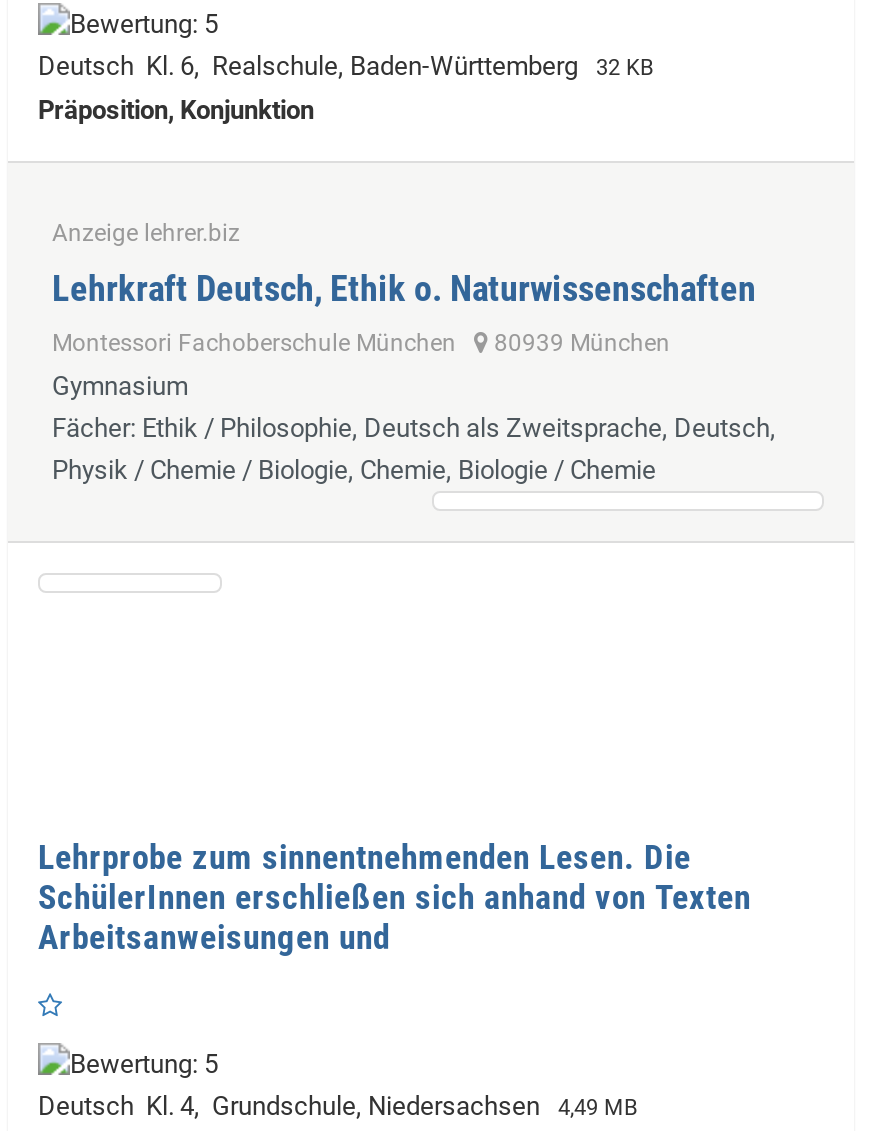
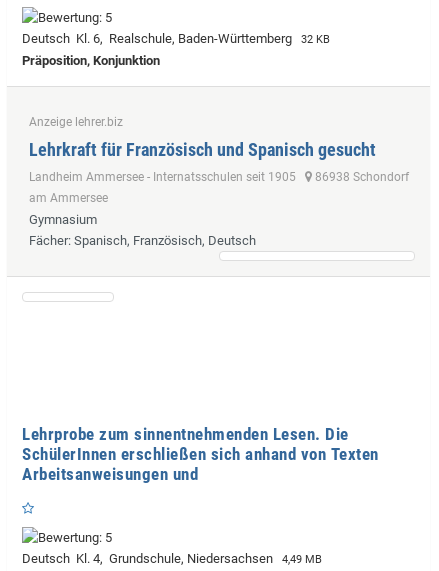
- Lehrkraft Deutsch, Ethik o. Naturwissenschaften
- Montessori Fachoberschule München 80939 München
+ Lehrkraft für Französisch und Spanisch gesucht
+ Landheim Ammersee - Internatsschulen seit 1905 86938 Schondorf
+ am Ammersee

moved down: Gymnasium

- Fächer: Ethik / Philosophie, Deutsch als Zweitsprache, Deutsch,
- Physik / Chemie / Biologie, Chemie, Biologie / Chemie
+ Fächer: Spanisch, Französisch, Deutsch
